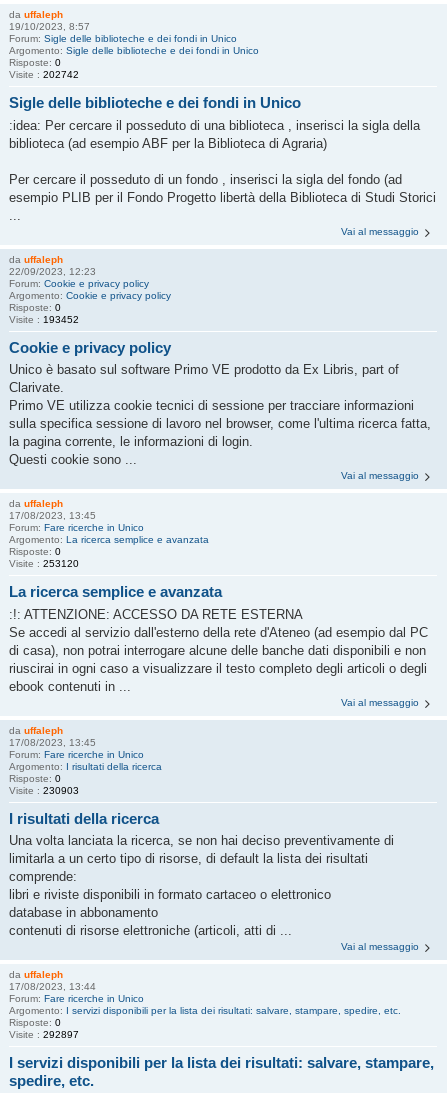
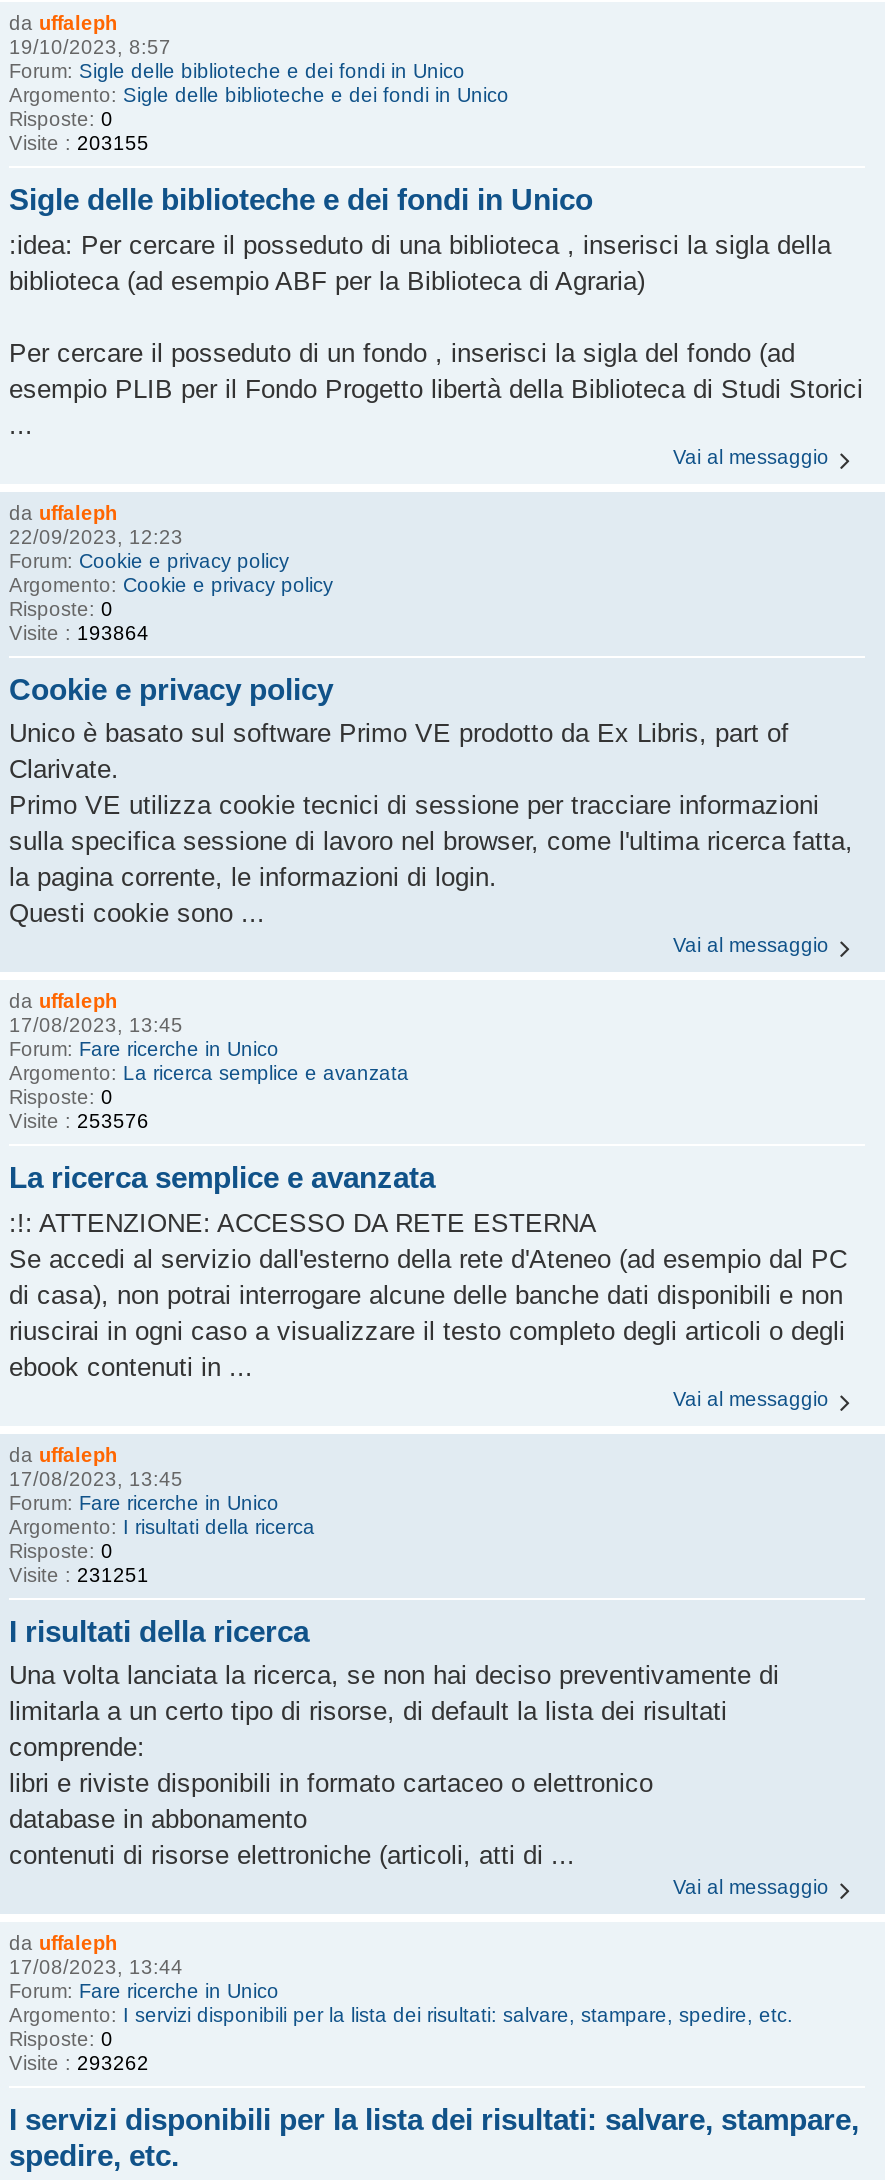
- Visite : 202742
+ Visite : 203155

- Visite : 193452
+ Visite : 193864

- Visite : 253120
+ Visite : 253576

- Visite : 230903
+ Visite : 231251

- Visite : 292897
+ Visite : 293262
